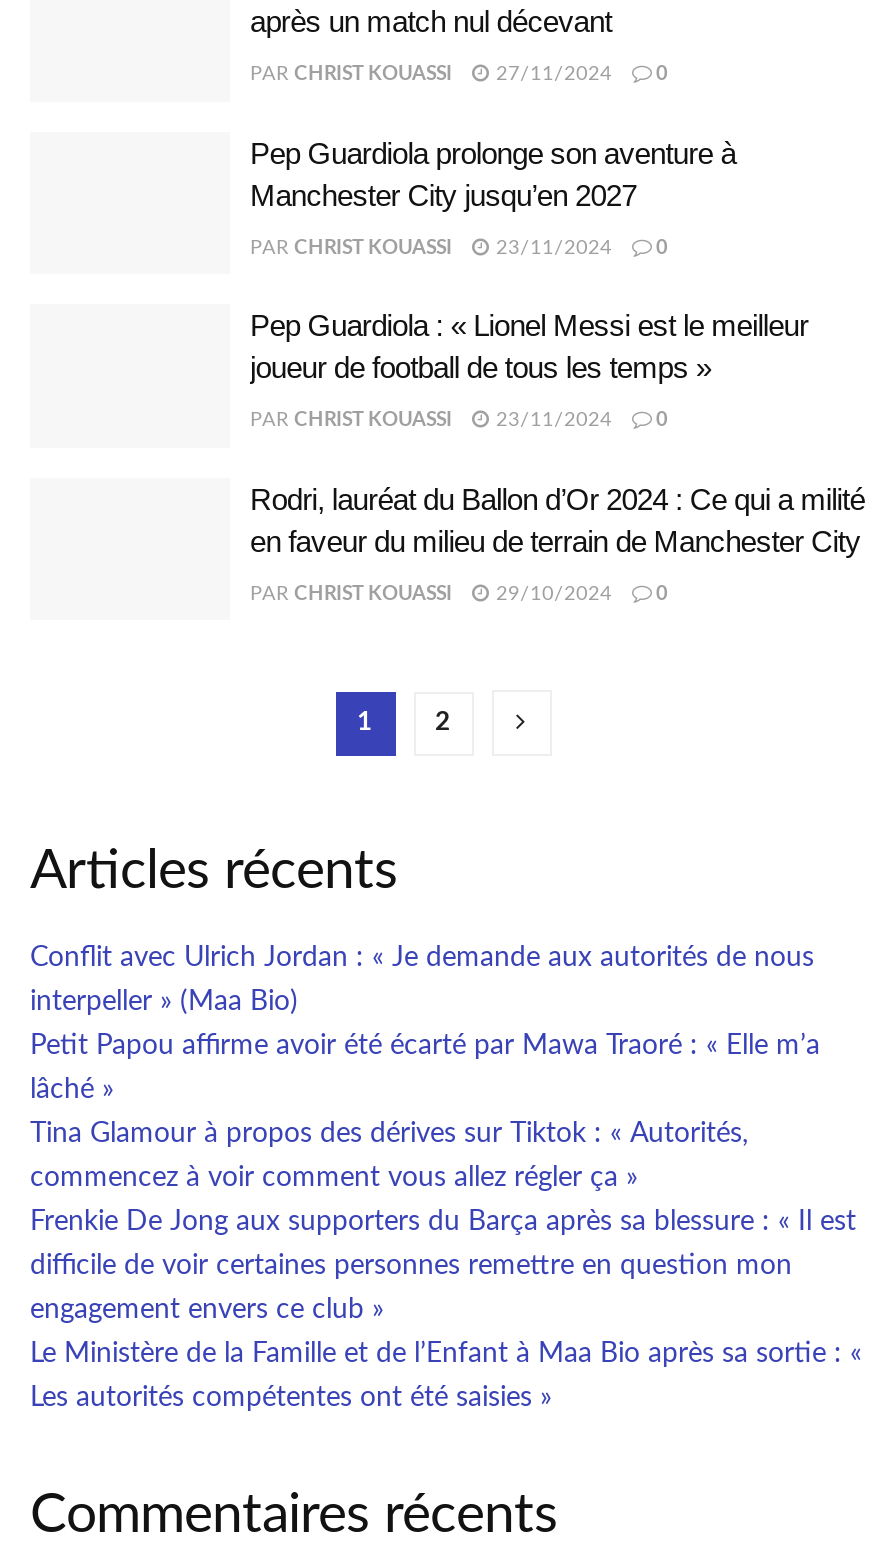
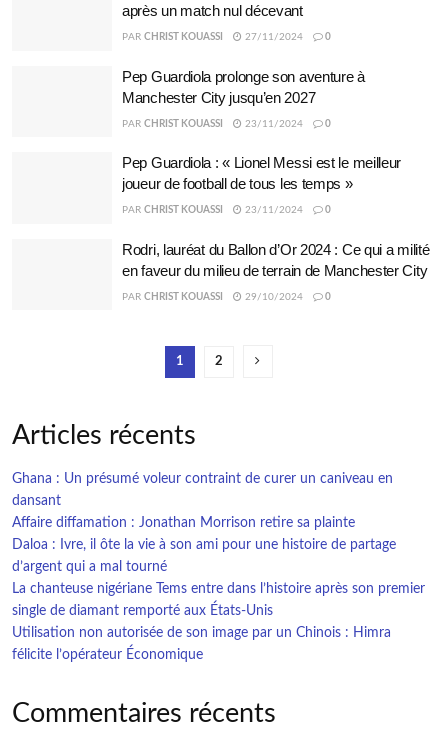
- Conflit avec Ulrich Jordan : « Je demande aux autorités de nous
- interpeller » (Maa Bio)
- Petit Papou affirme avoir été écarté par Mawa Traoré : « Elle m’a
- lâché »
- Tina Glamour à propos des dérives sur Tiktok : « Autorités,
- commencez à voir comment vous allez régler ça »
- Frenkie De Jong aux supporters du Barça après sa blessure : « Il est
- difficile de voir certaines personnes remettre en question mon
- engagement envers ce club »
- Le Ministère de la Famille et de l’Enfant à Maa Bio après sa sortie : «
- Les autorités compétentes ont été saisies »
+ Ghana : Un présumé voleur contraint de curer un caniveau en
+ dansant
+ Affaire diffamation : Jonathan Morrison retire sa plainte
+ Daloa : Ivre, il ôte la vie à son ami pour une histoire de partage
+ d’argent qui a mal tourné
+ La chanteuse nigériane Tems entre dans l’histoire après son premier
+ single de diamant remporté aux États-Unis
+ Utilisation non autorisée de son image par un Chinois : Himra
+ félicite l’opérateur Économique
